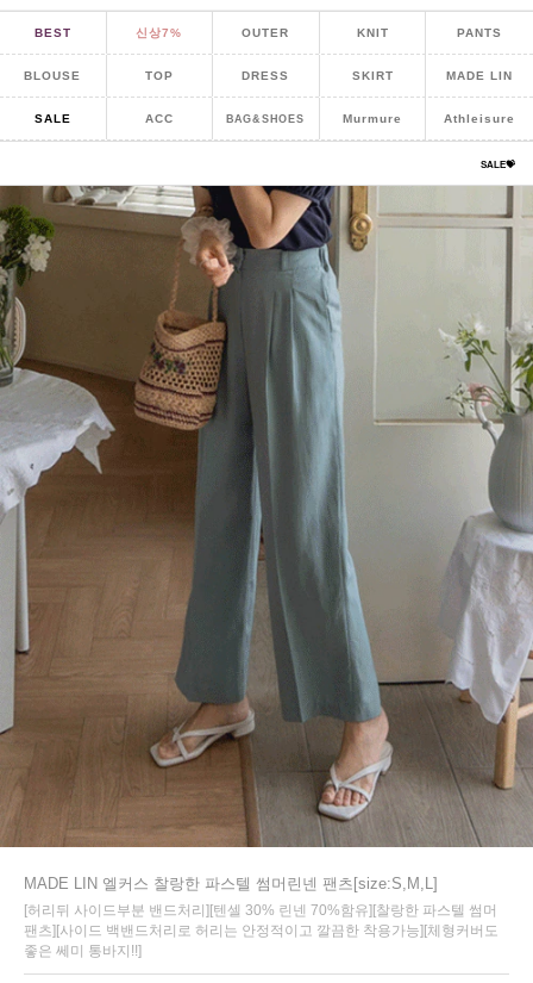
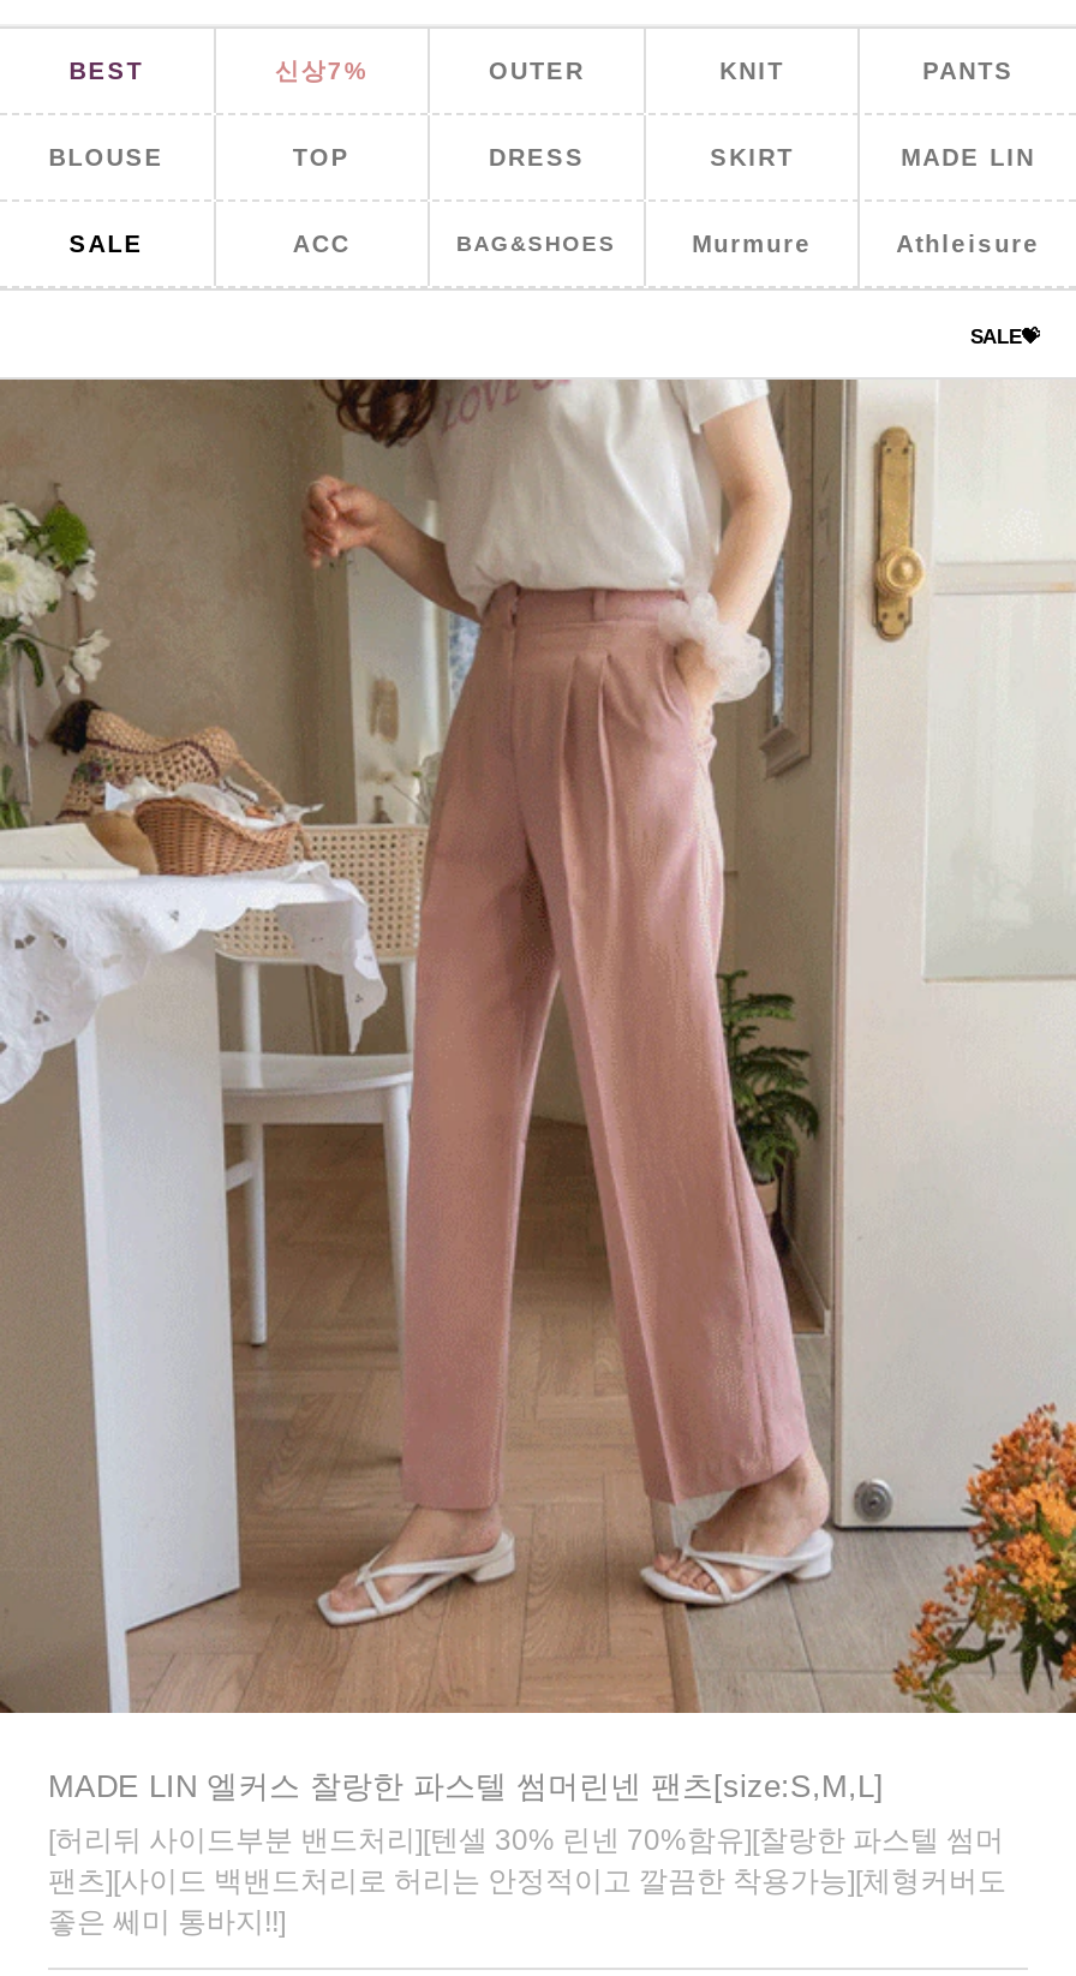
- [image]
+ [image]
